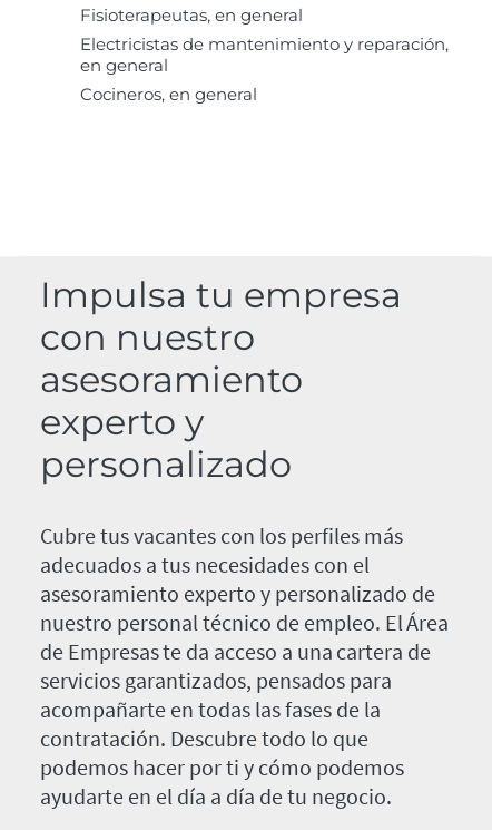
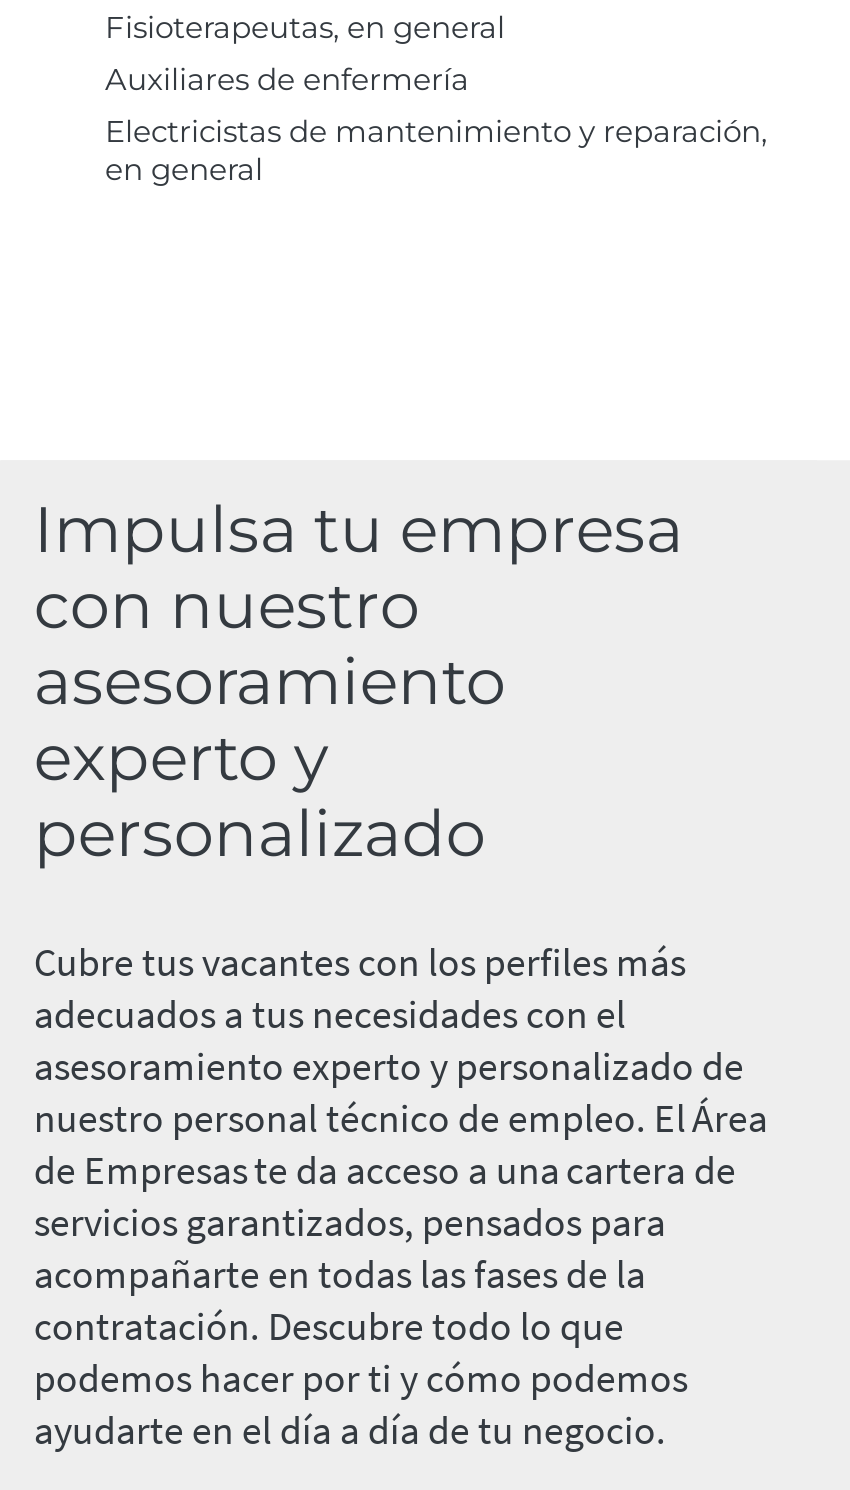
+ Auxiliares de enfermería

moved down: Electricistas de mantenimiento y reparación, | en general

- Cocineros, en general
